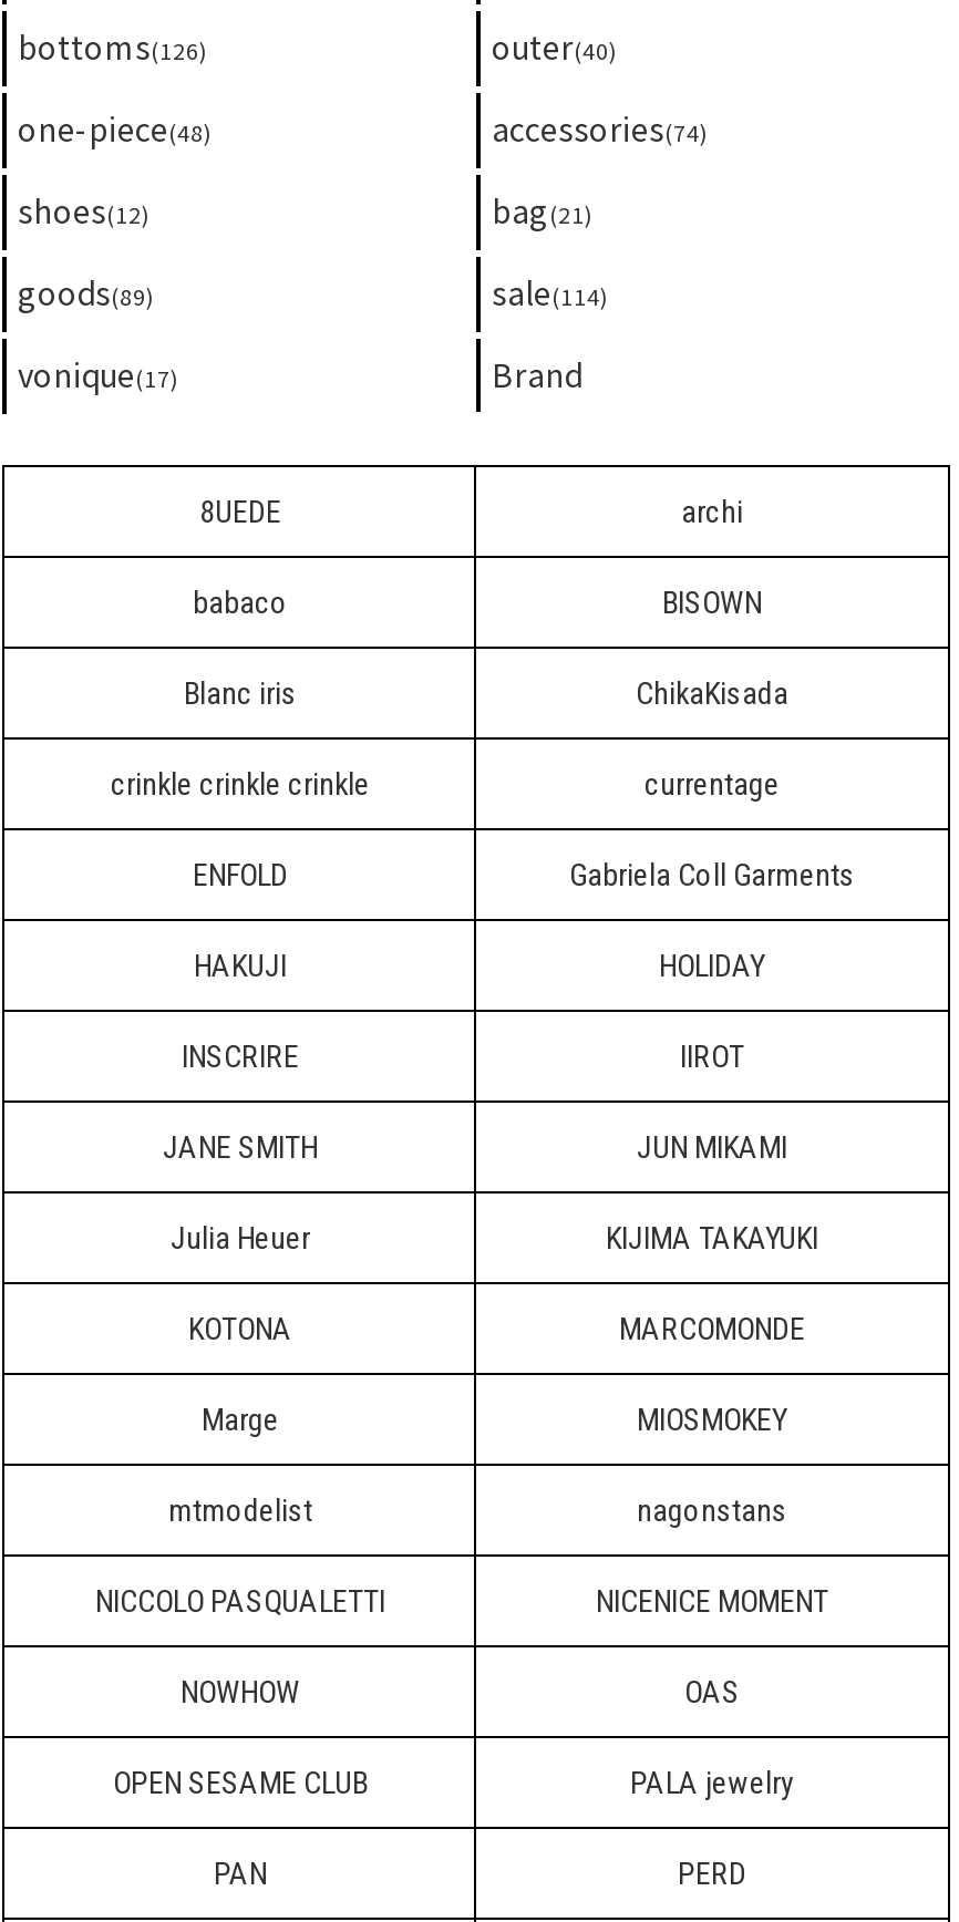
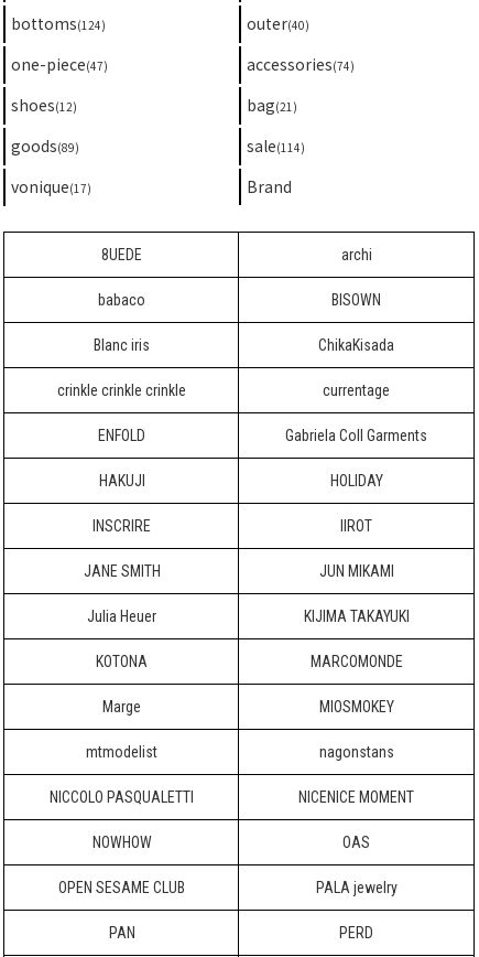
- bottoms(126)
+ bottoms(124)

- one-piece(48)
+ one-piece(47)
